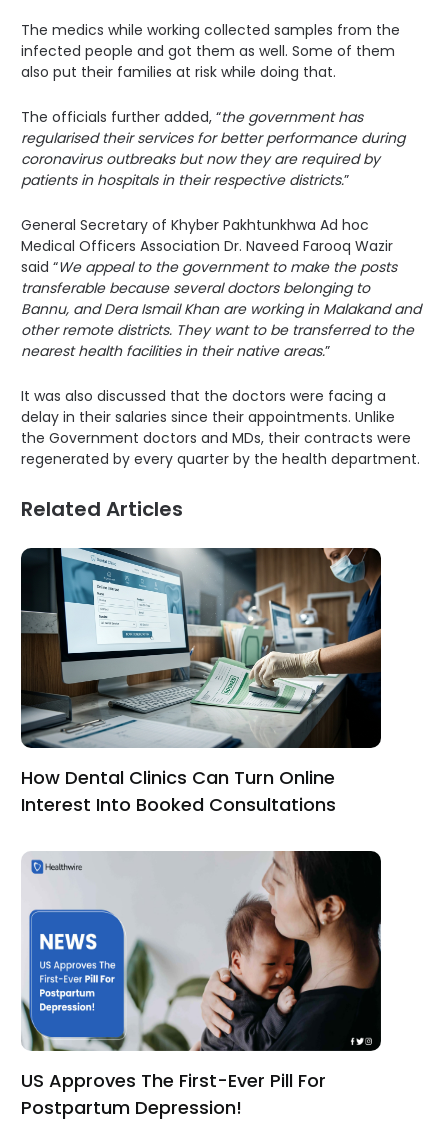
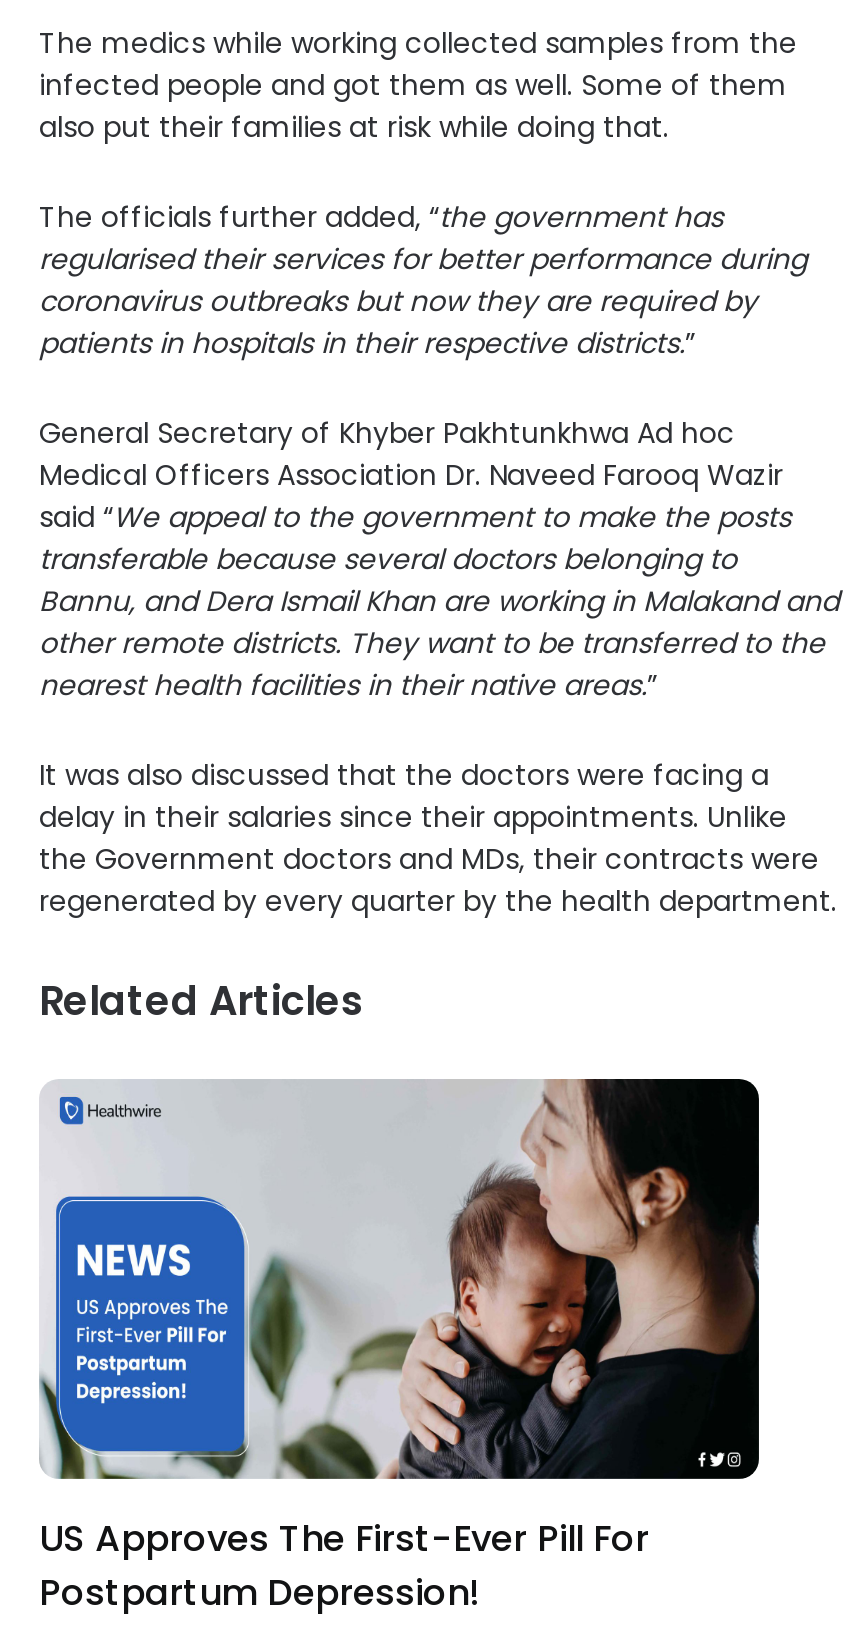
- [image]
- How Dental Clinics Can Turn Online
- Interest Into Booked Consultations
